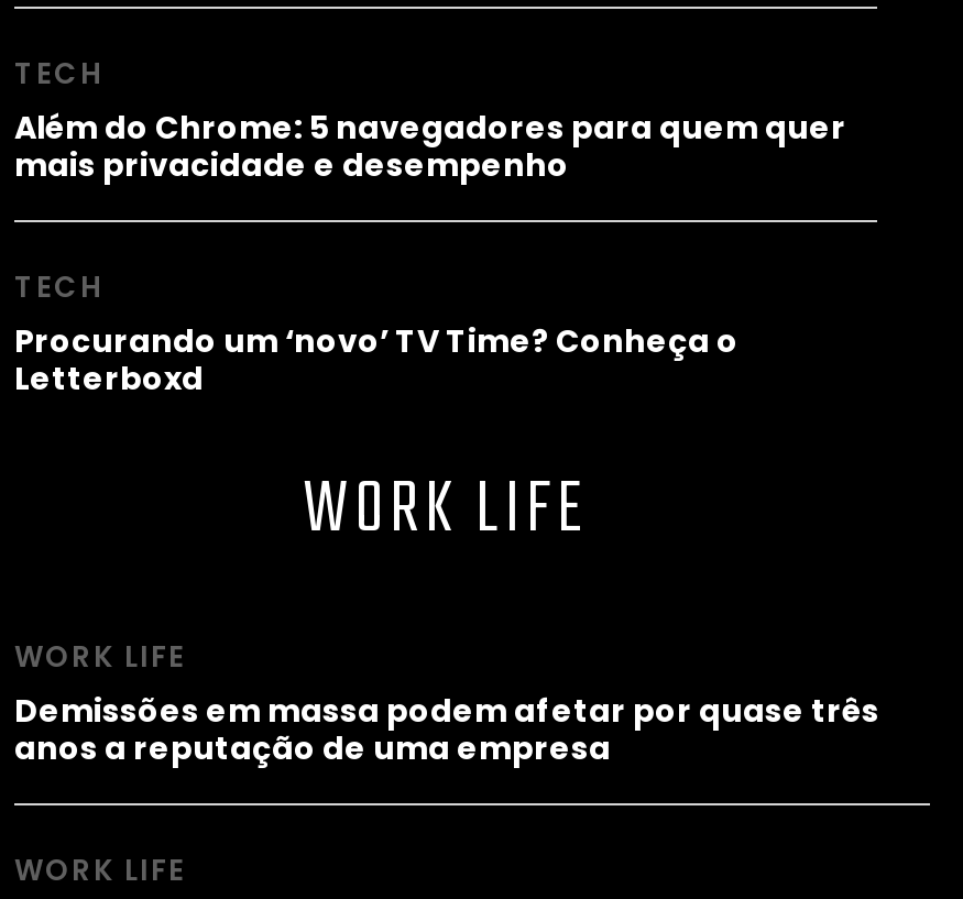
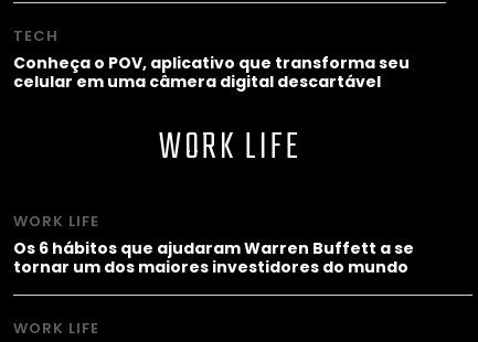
- Além do Chrome: 5 navegadores para quem quer
- mais privacidade e desempenho
- TECH
- Procurando um ‘novo’ TV Time? Conheça o
- Letterboxd
+ Conheça o POV, aplicativo que transforma seu
+ celular em uma câmera digital descartável

- Demissões em massa podem afetar por quase três
- anos a reputação de uma empresa
+ Os 6 hábitos que ajudaram Warren Buffett a se
+ tornar um dos maiores investidores do mundo
